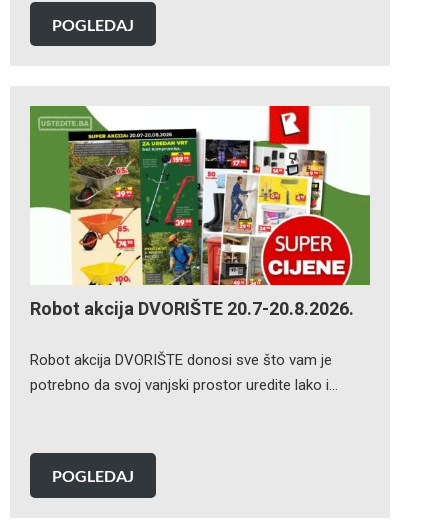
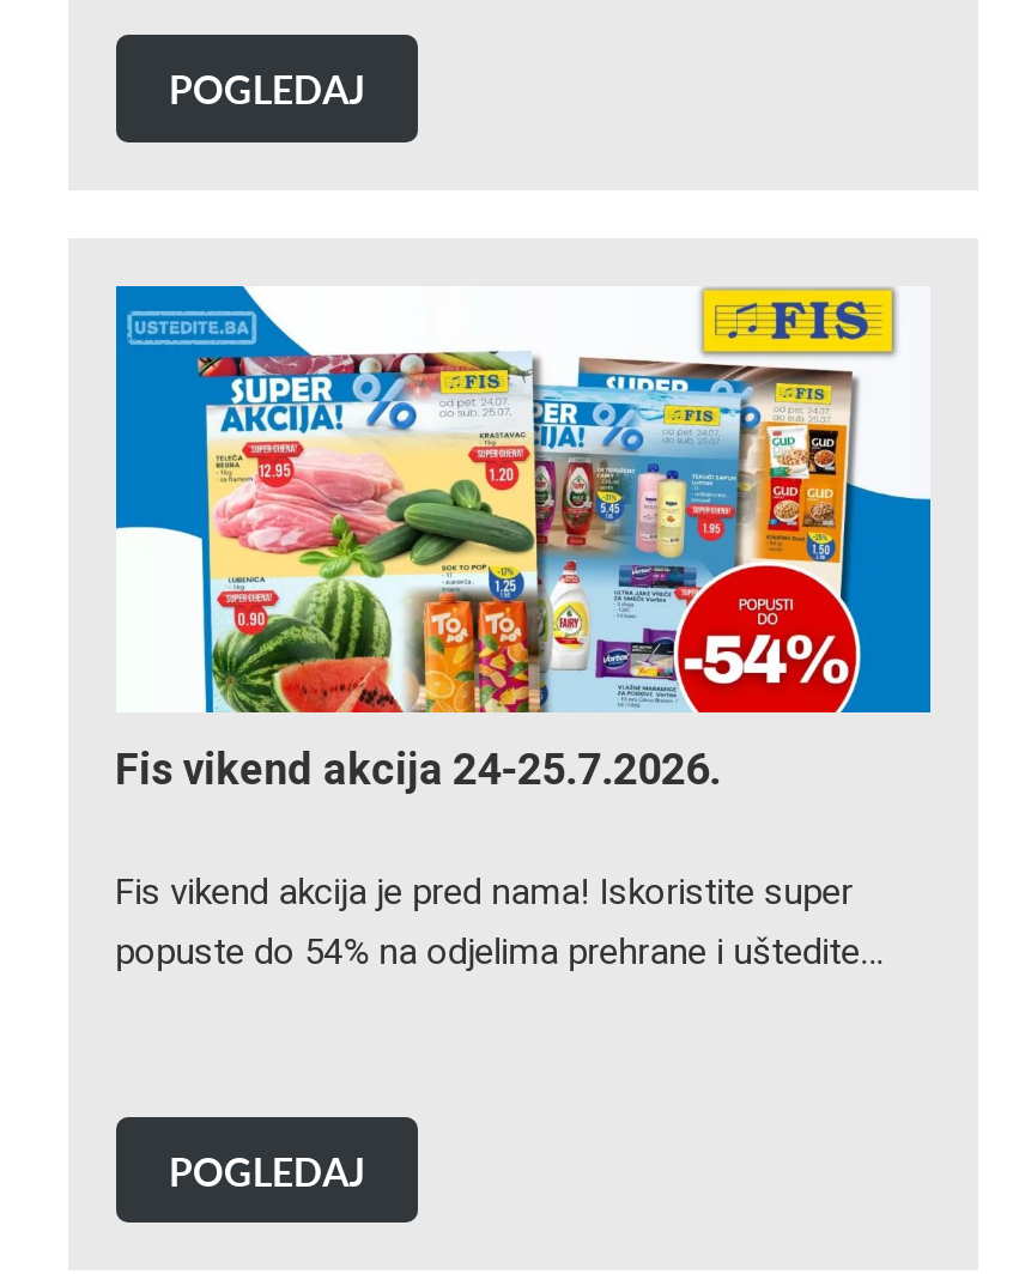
- [image]
- Robot akcija DVORIŠTE 20.7-20.8.2026.
+ [image]
+ Fis vikend akcija 24-25.7.2026.

- Robot akcija DVORIŠTE donosi sve što vam je
- potrebno da svoj vanjski prostor uredite lako i…
+ Fis vikend akcija je pred nama! Iskoristite super
+ popuste do 54% na odjelima prehrane i uštedite…
